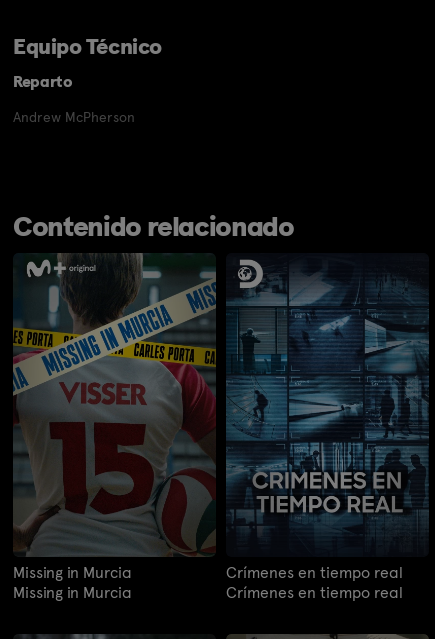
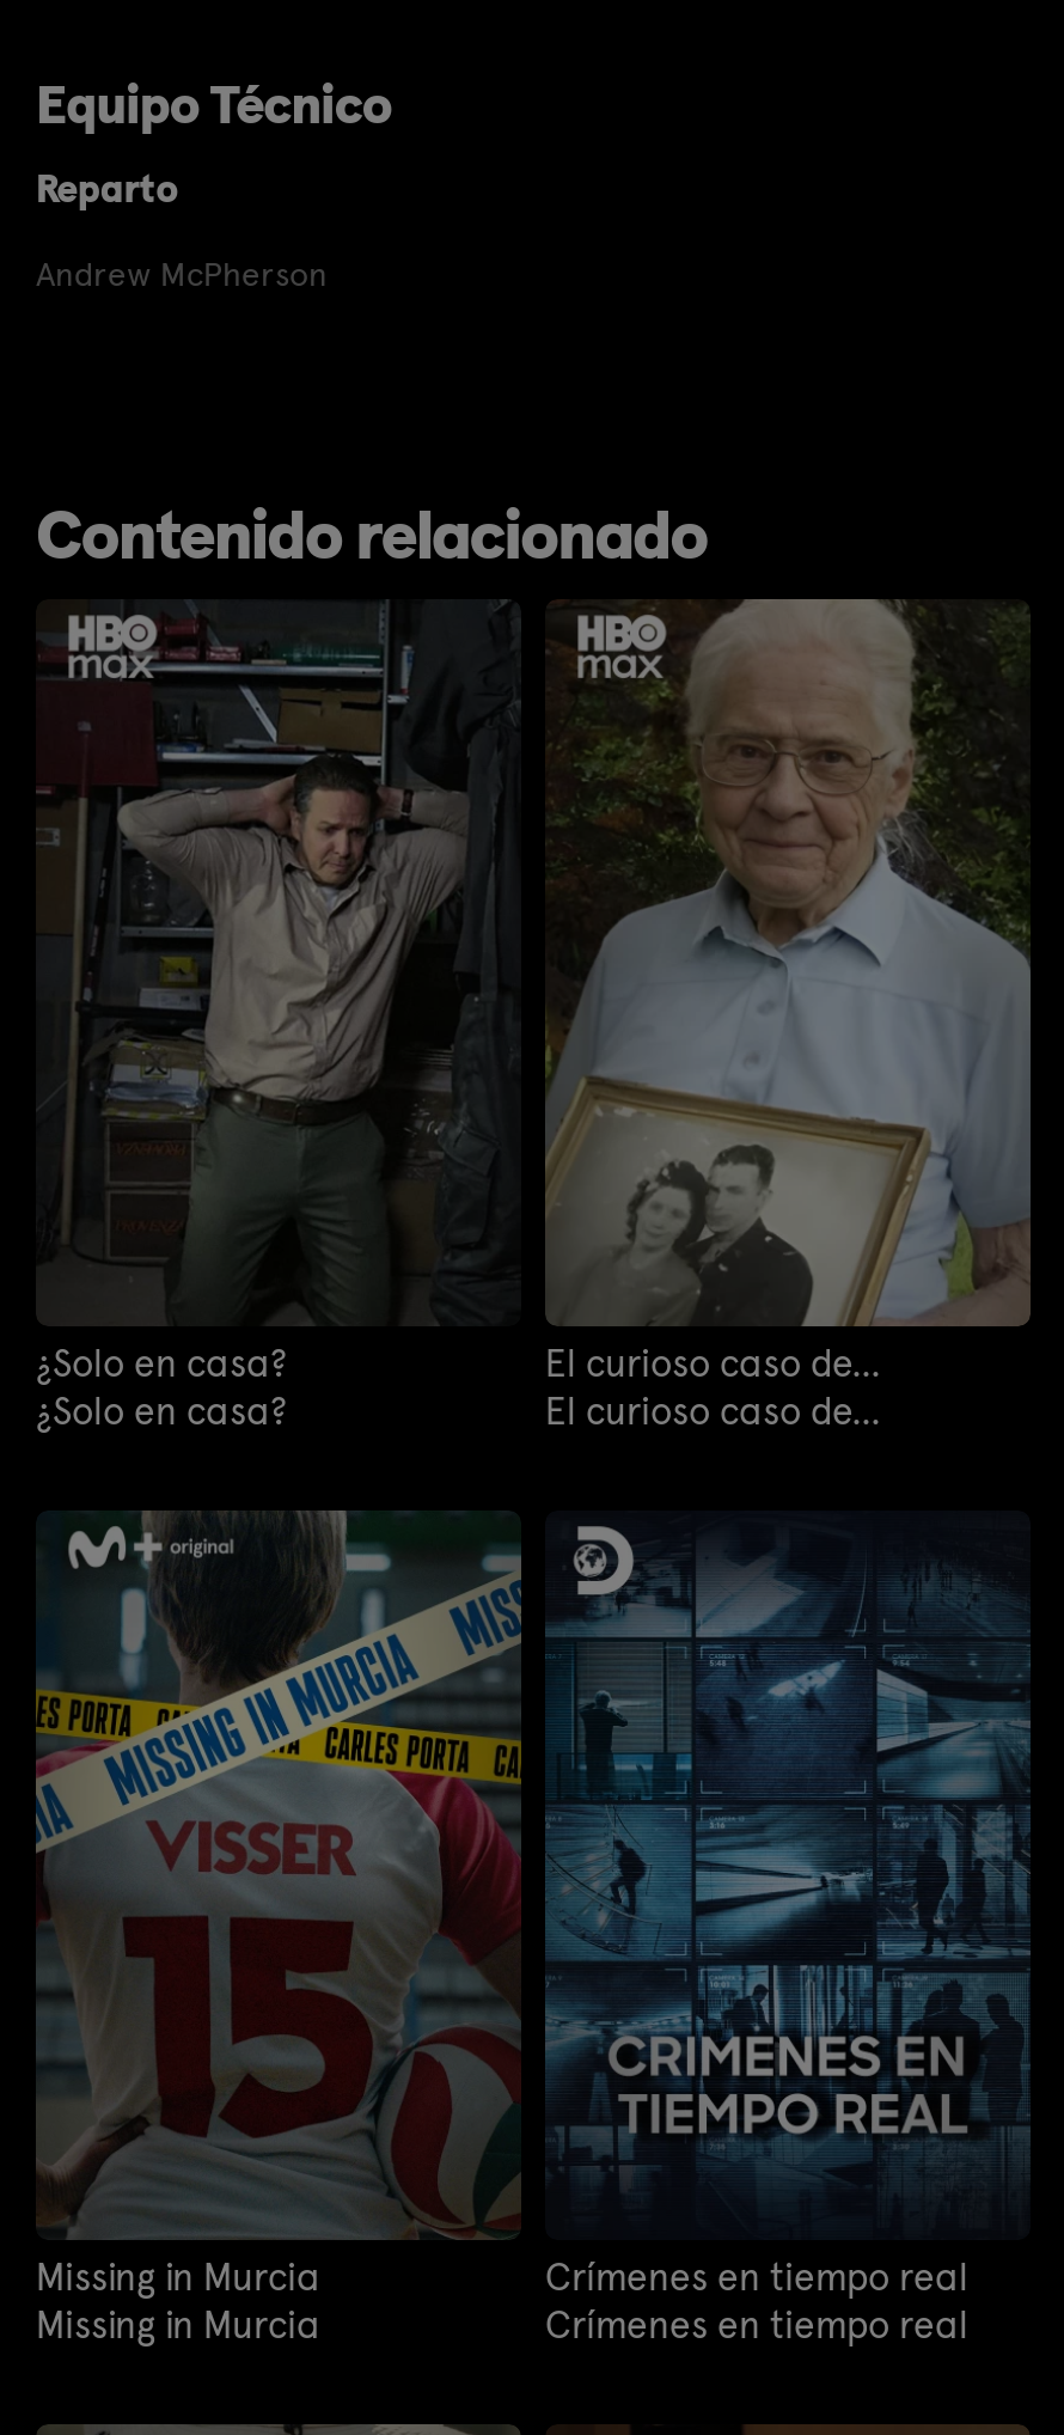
+ [image]
+ ¿Solo en casa?
+ ¿Solo en casa?

+ [image]
+ El curioso caso de...
+ El curioso caso de...
